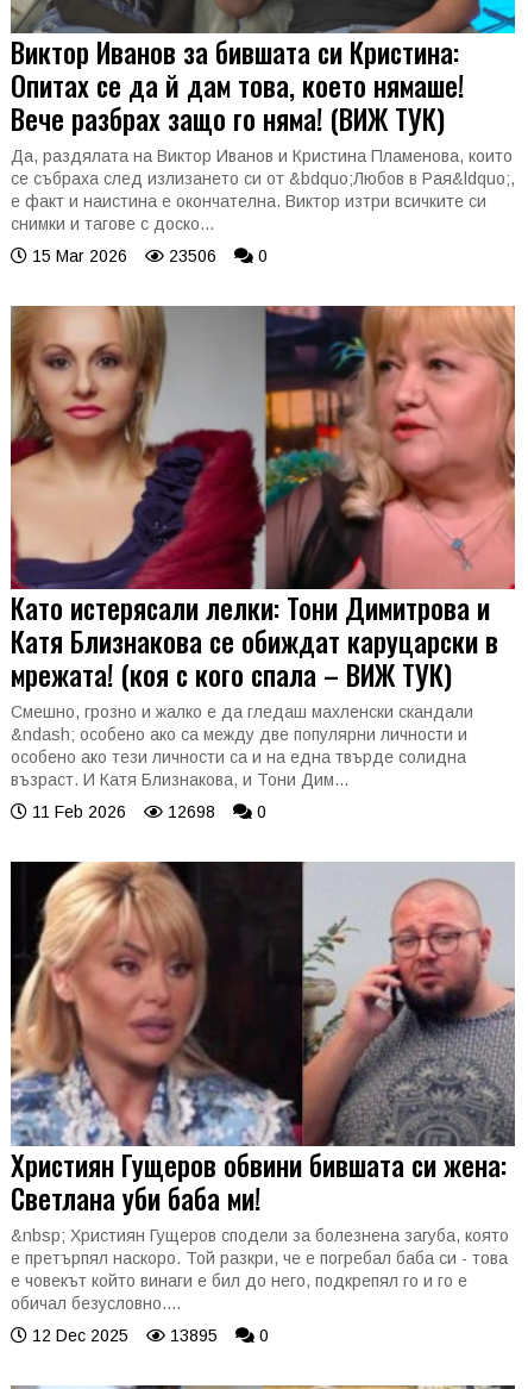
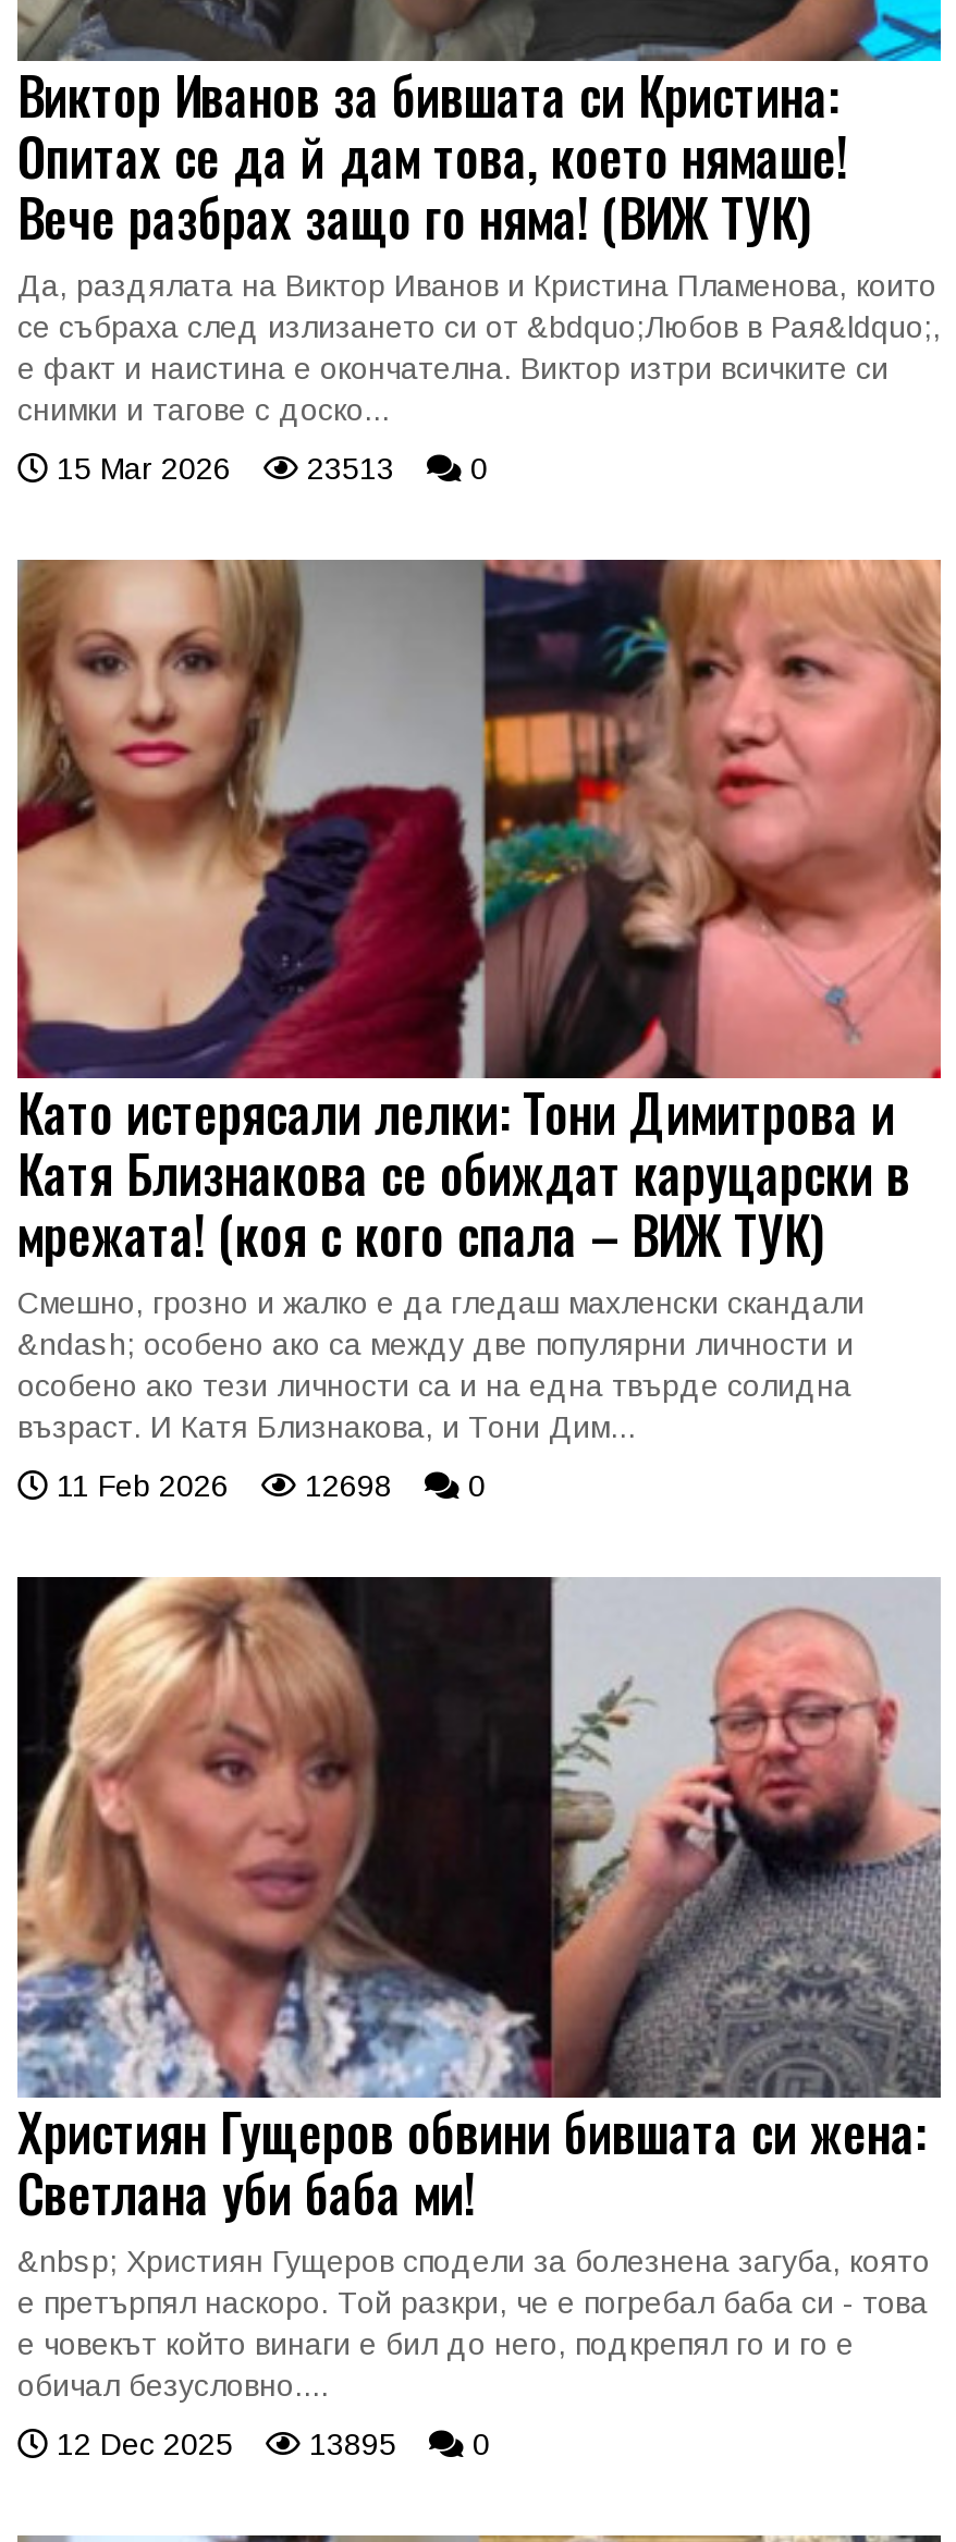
- 15 Mar 2026 23506 0
+ 15 Mar 2026 23513 0
